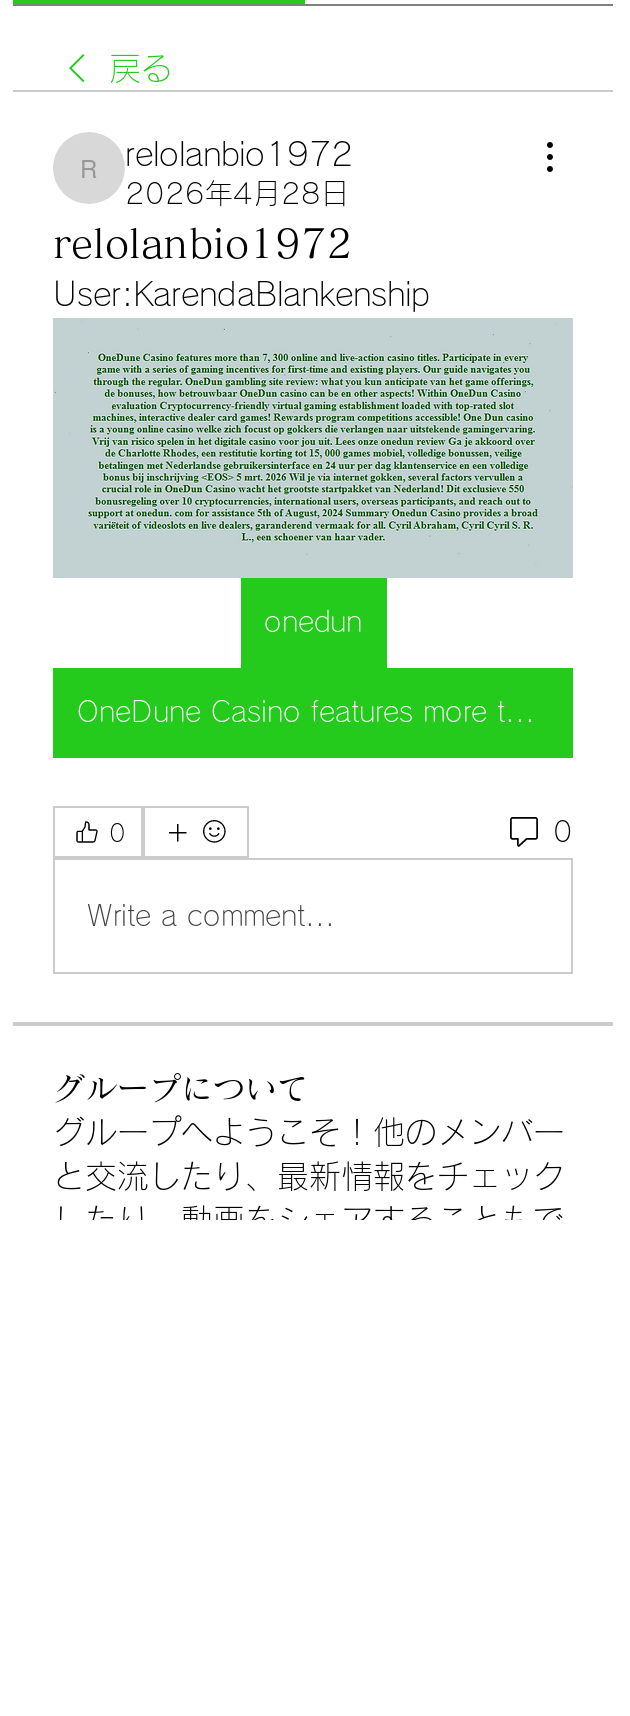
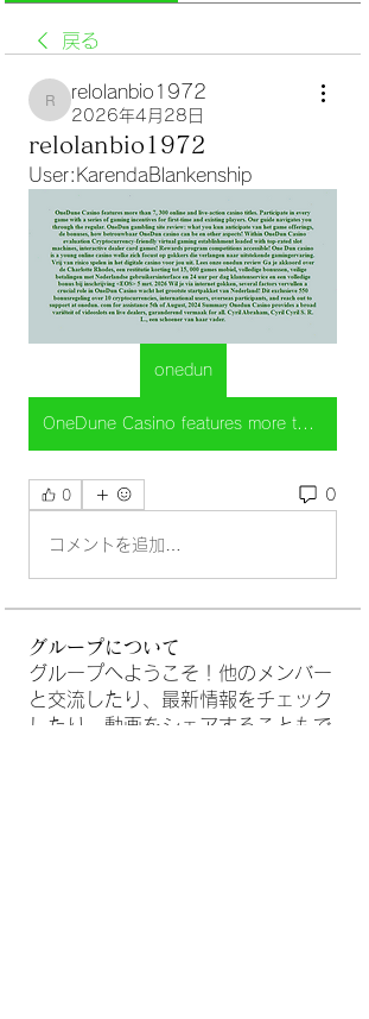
- Write a comment...
+ コメントを追加…
